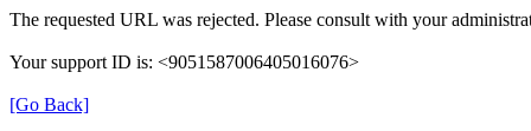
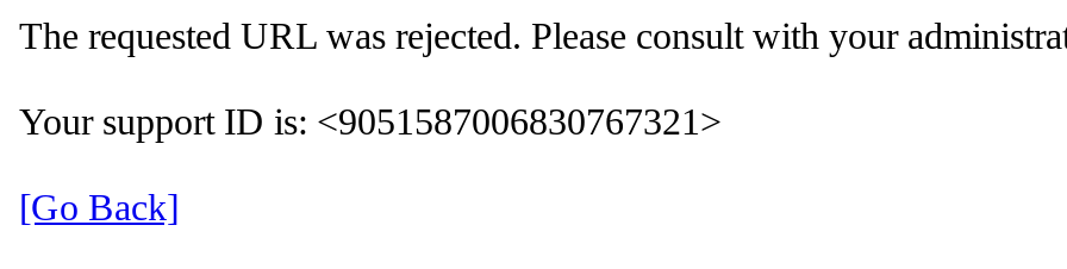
- Your support ID is: <9051587006405016076>
+ Your support ID is: <9051587006830767321>
